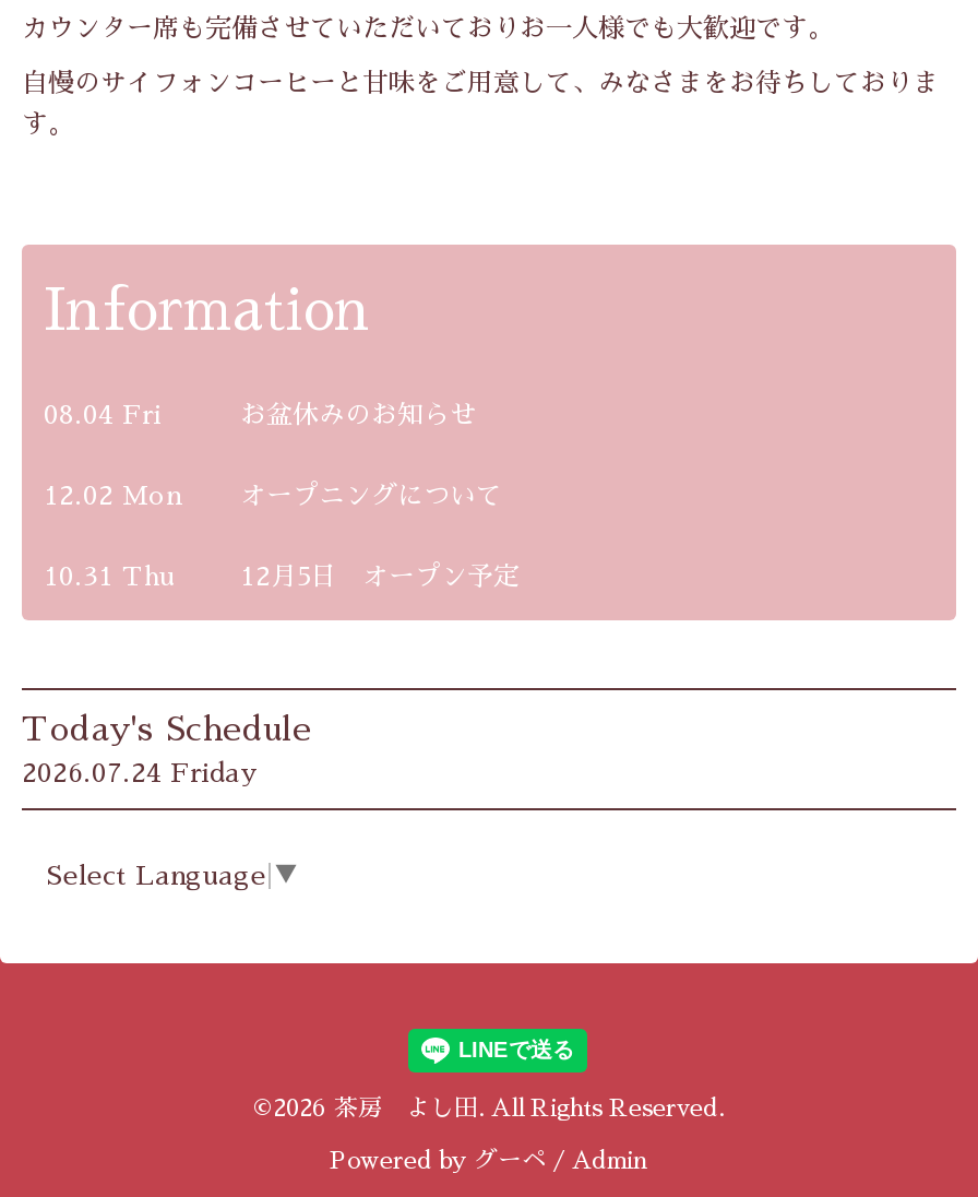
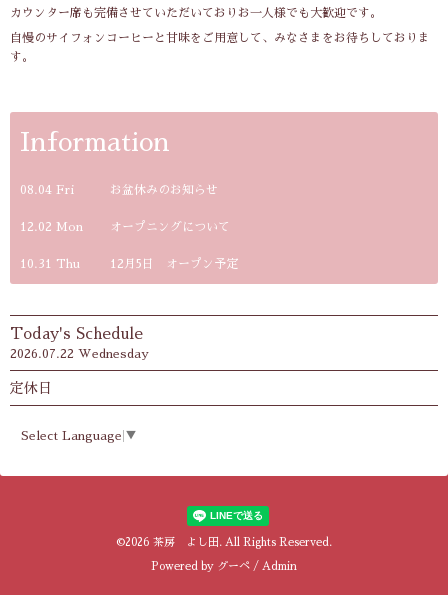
- 2026.07.24 Friday
+ 2026.07.22 Wednesday
+ 定休日
